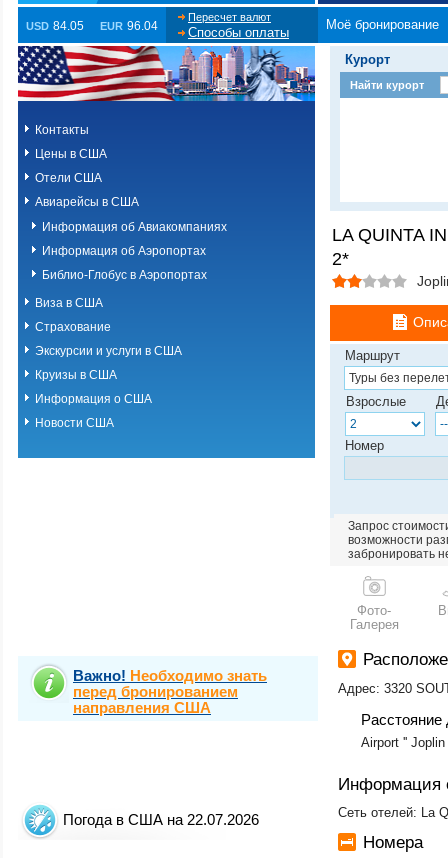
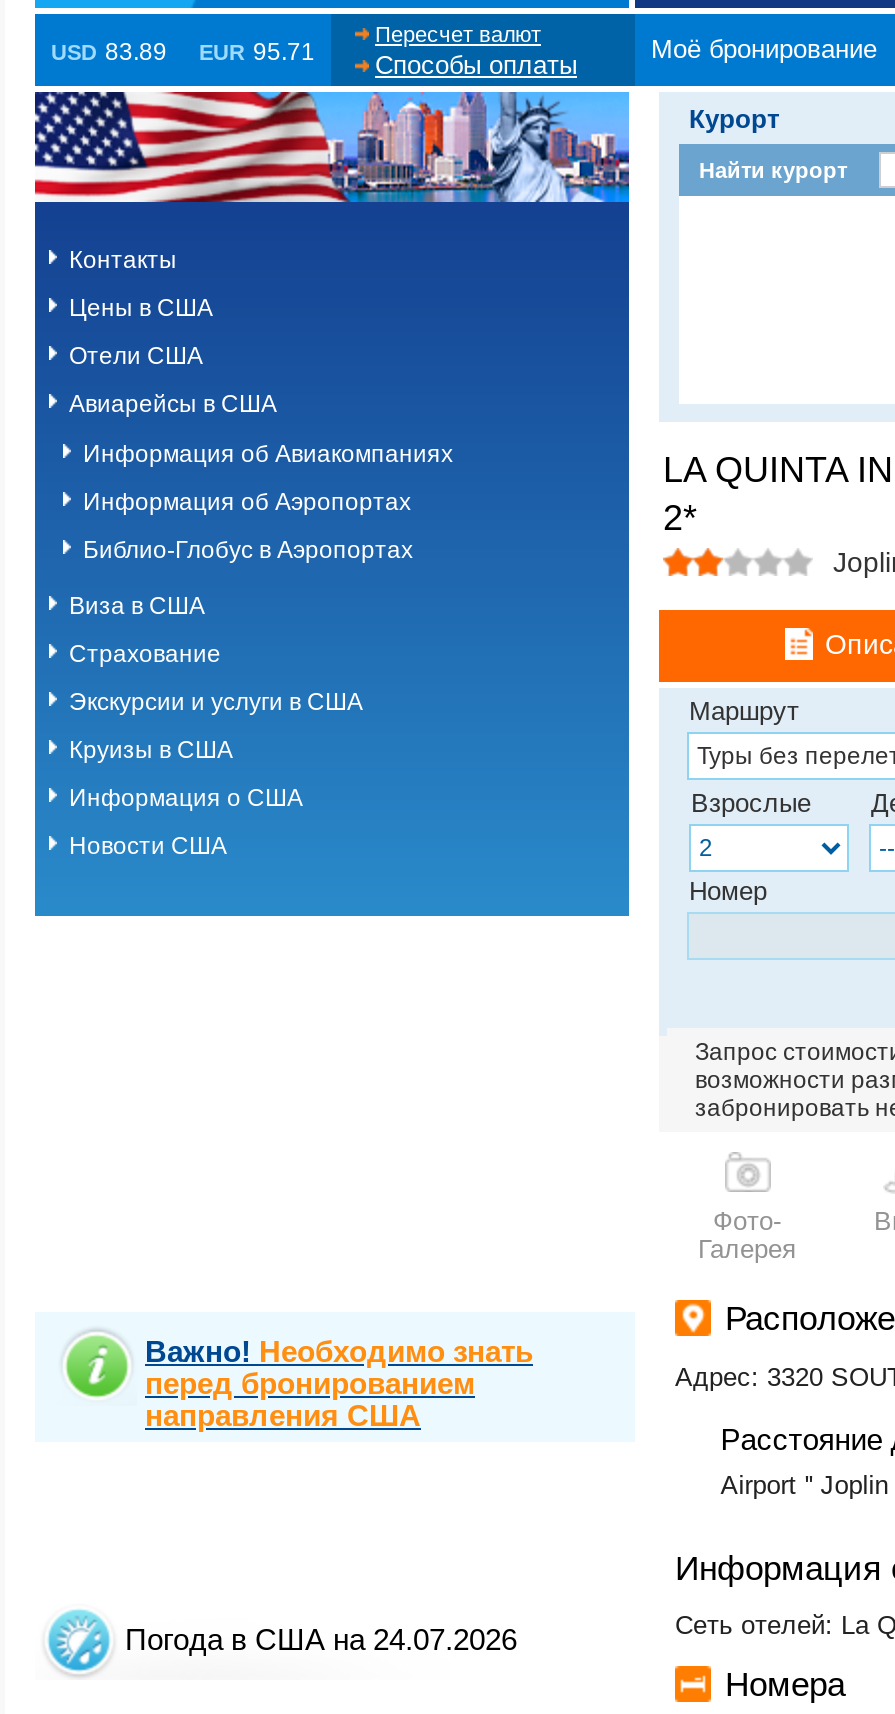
- USD 84.05
+ USD 83.89

- EUR 96.04
+ EUR 95.71

- Погода в США на 22.07.2026
+ Погода в США на 24.07.2026
